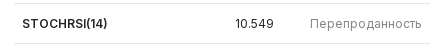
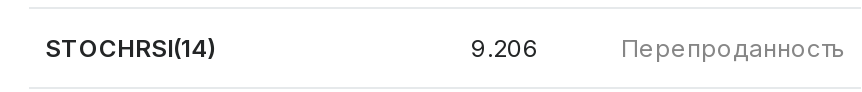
- 10.549
+ 9.206
